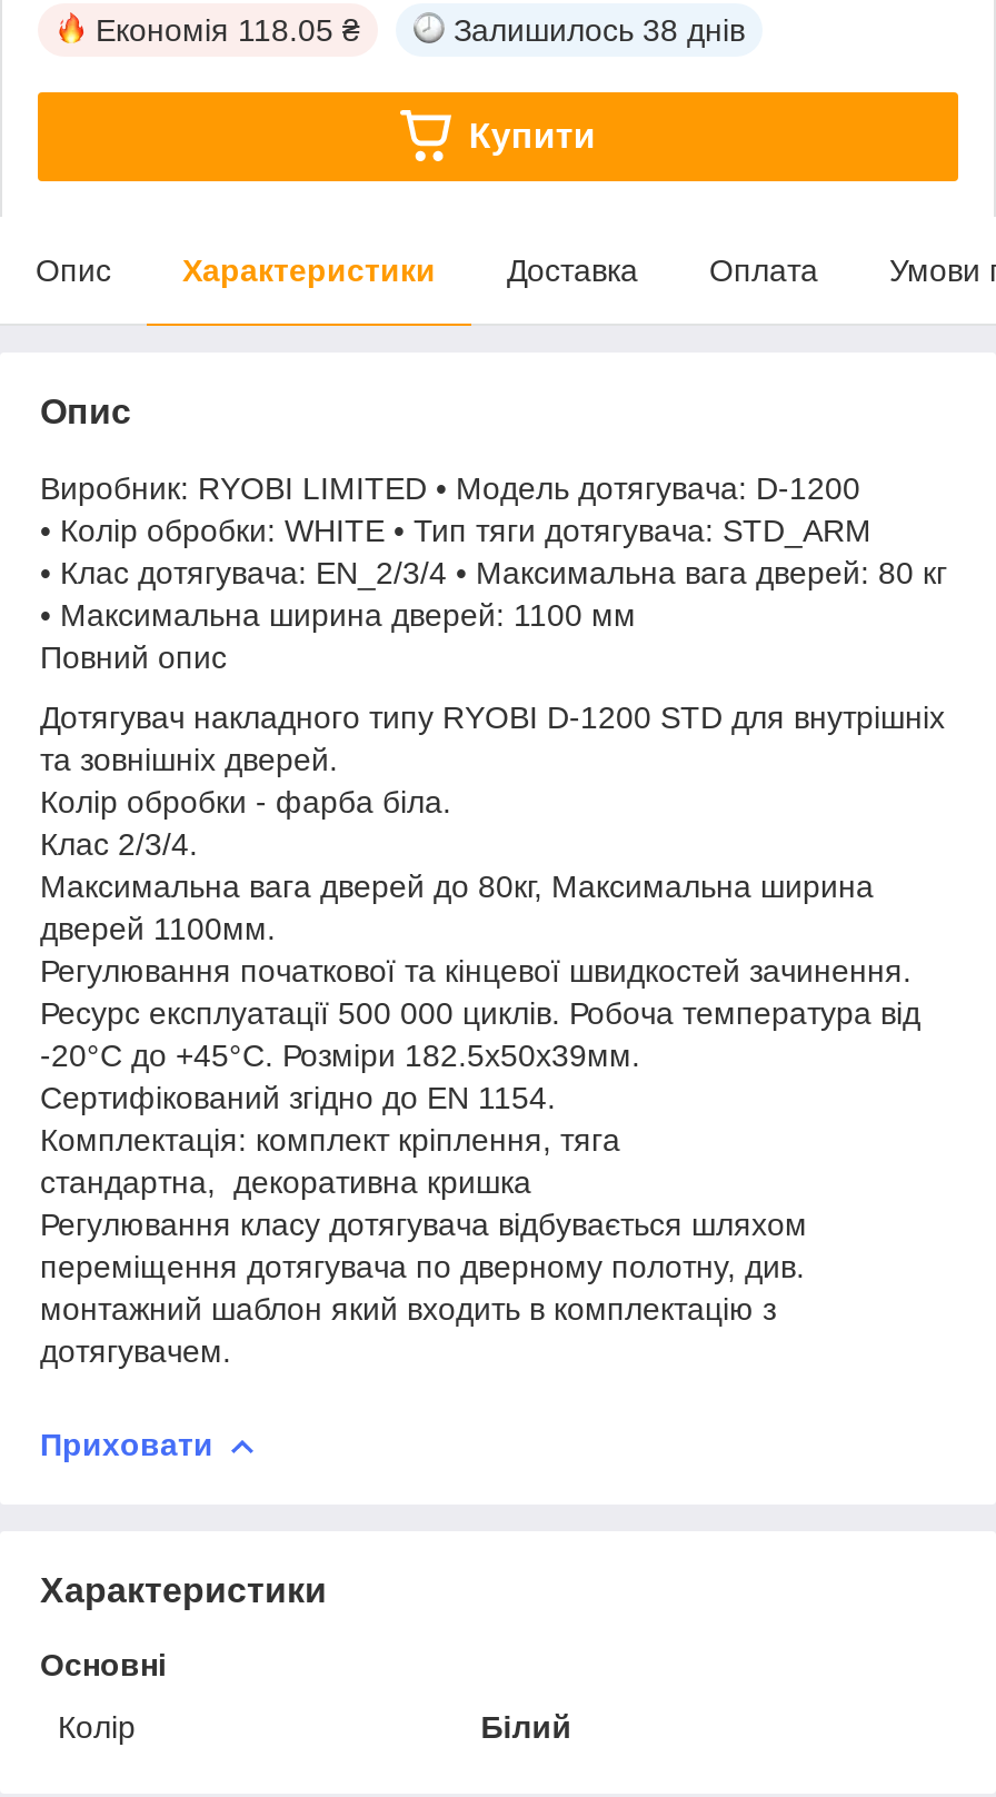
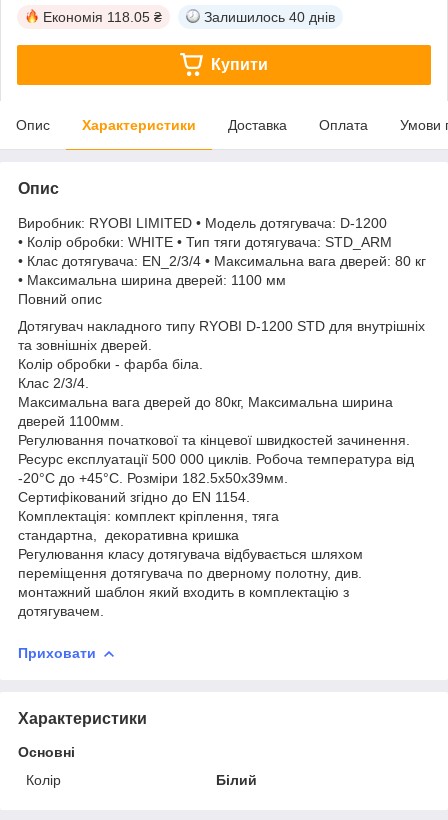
- Залишилось 38 днів
+ Залишилось 40 днів
